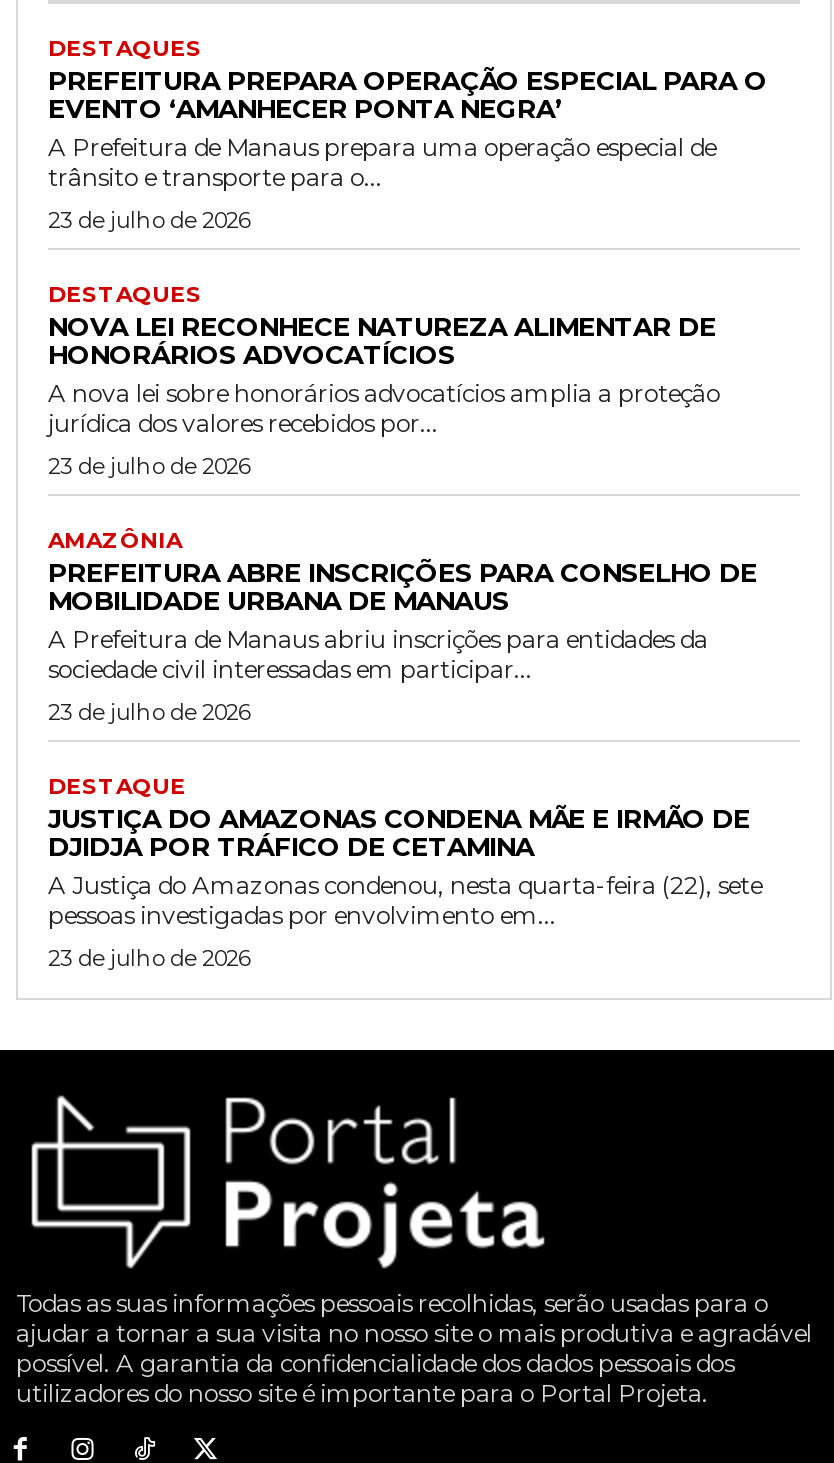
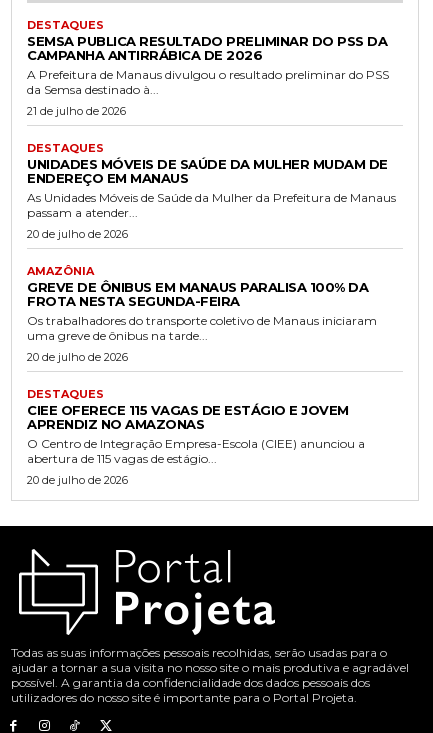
- PREFEITURA PREPARA OPERAÇÃO ESPECIAL PARA O
- EVENTO ‘AMANHECER PONTA NEGRA’
- A Prefeitura de Manaus prepara uma operação especial de
- trânsito e transporte para o...
+ SEMSA PUBLICA RESULTADO PRELIMINAR DO PSS DA
+ CAMPANHA ANTIRRÁBICA DE 2026
+ A Prefeitura de Manaus divulgou o resultado preliminar do PSS
+ da Semsa destinado à...

- 23 de julho de 2026
+ 21 de julho de 2026

- NOVA LEI RECONHECE NATUREZA ALIMENTAR DE
- HONORÁRIOS ADVOCATÍCIOS
- A nova lei sobre honorários advocatícios amplia a proteção
- jurídica dos valores recebidos por...
+ UNIDADES MÓVEIS DE SAÚDE DA MULHER MUDAM DE
+ ENDEREÇO EM MANAUS
+ As Unidades Móveis de Saúde da Mulher da Prefeitura de Manaus
+ passam a atender...

- 23 de julho de 2026
+ 20 de julho de 2026

- PREFEITURA ABRE INSCRIÇÕES PARA CONSELHO DE
- MOBILIDADE URBANA DE MANAUS
- A Prefeitura de Manaus abriu inscrições para entidades da
- sociedade civil interessadas em participar...
+ GREVE DE ÔNIBUS EM MANAUS PARALISA 100% DA
+ FROTA NESTA SEGUNDA-FEIRA
+ Os trabalhadores do transporte coletivo de Manaus iniciaram
+ uma greve de ônibus na tarde...

- 23 de julho de 2026
+ 20 de julho de 2026

- DESTAQUE
- JUSTIÇA DO AMAZONAS CONDENA MÃE E IRMÃO DE
- DJIDJA POR TRÁFICO DE CETAMINA
- A Justiça do Amazonas condenou, nesta quarta-feira (22), sete
- pessoas investigadas por envolvimento em...
+ DESTAQUES
+ CIEE OFERECE 115 VAGAS DE ESTÁGIO E JOVEM
+ APRENDIZ NO AMAZONAS
+ O Centro de Integração Empresa-Escola (CIEE) anunciou a
+ abertura de 115 vagas de estágio...

- 23 de julho de 2026
+ 20 de julho de 2026
